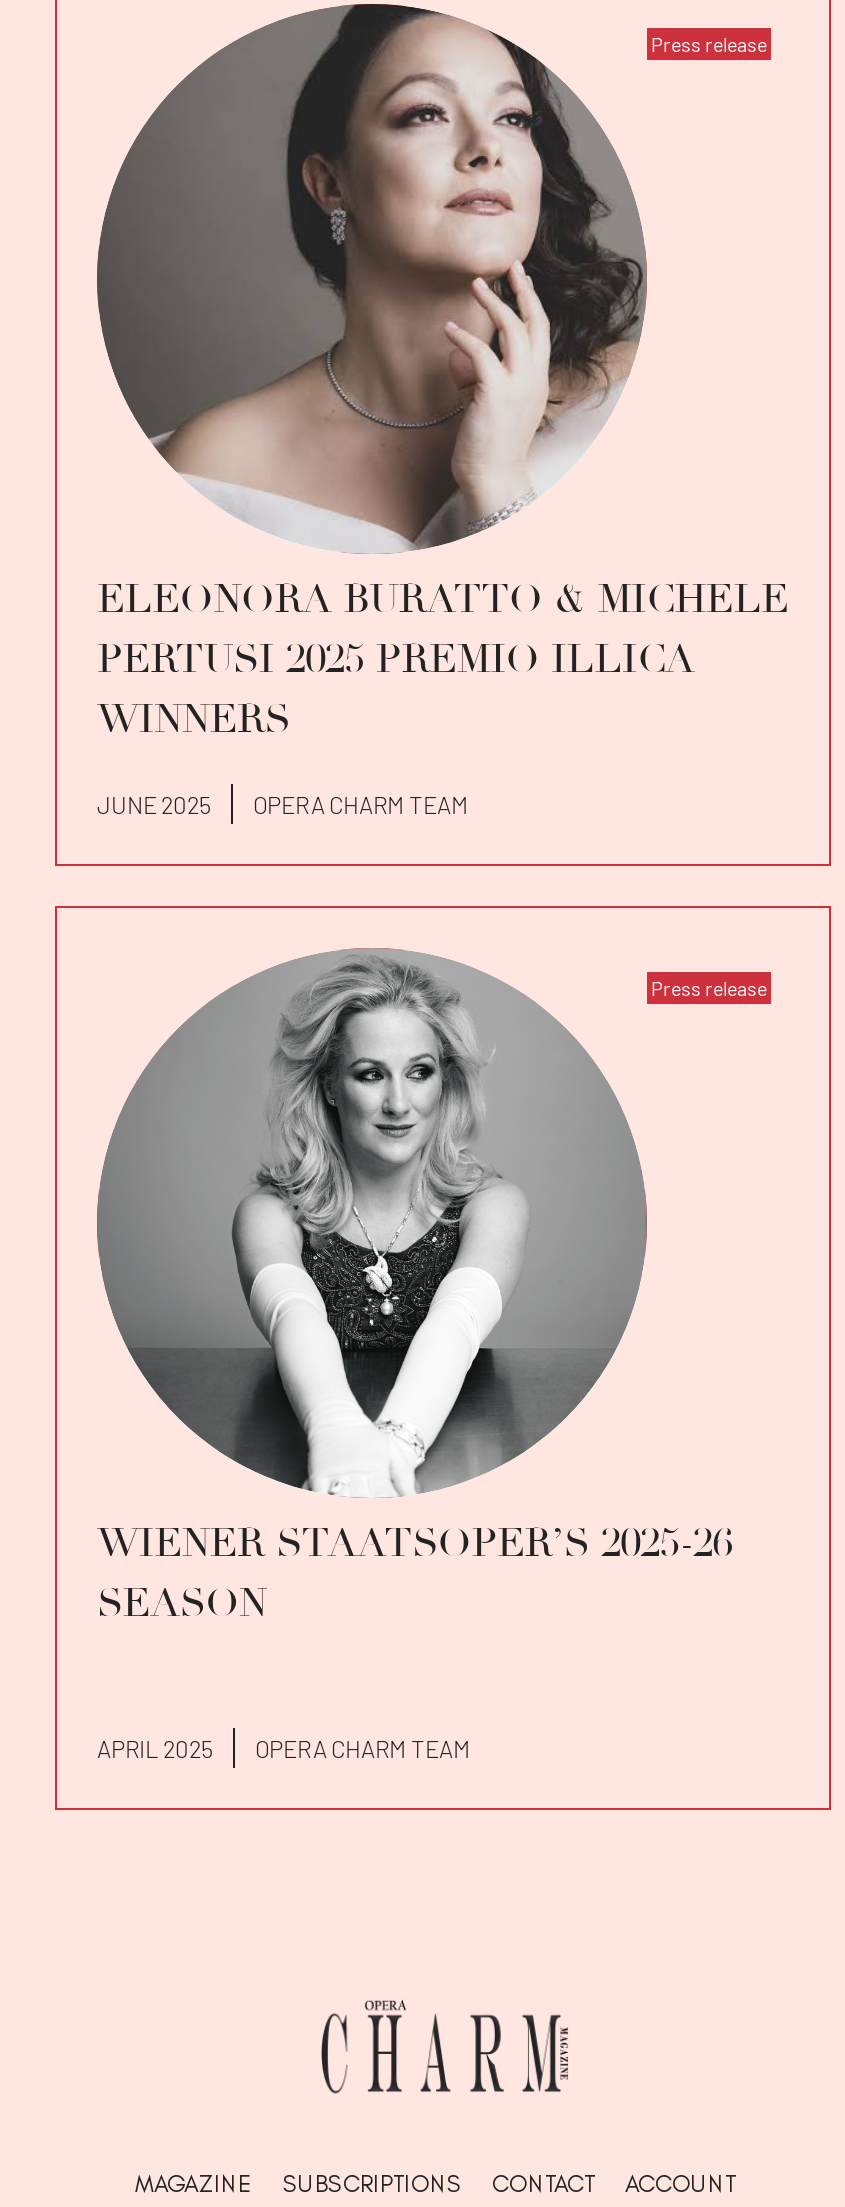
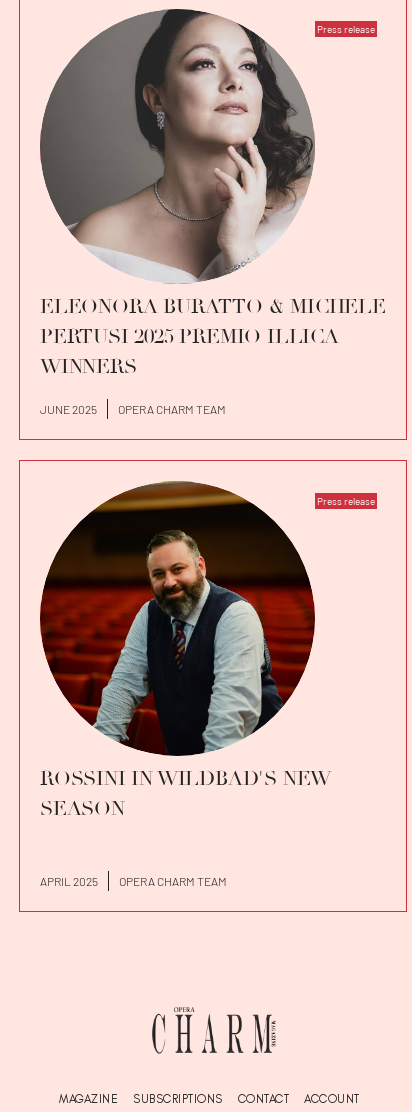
- [image]
- WIENER STAATSOPER’S 2025-26
+ [image]
+ ROSSINI IN WILDBAD'S NEW
